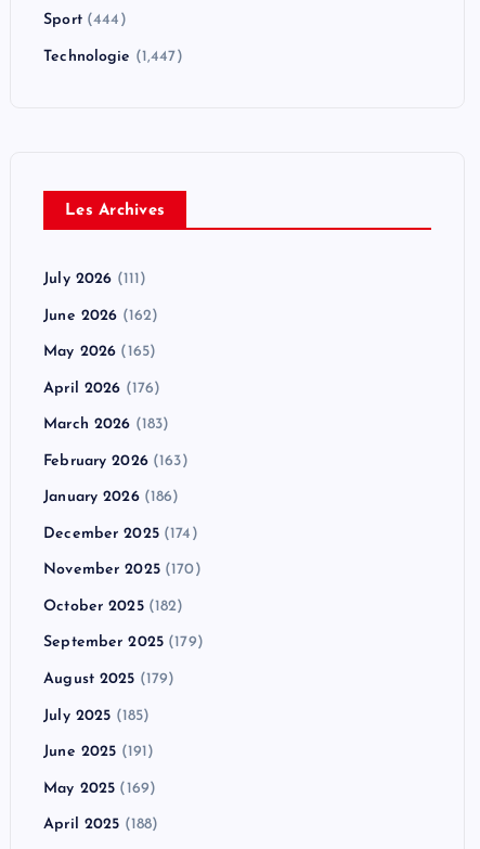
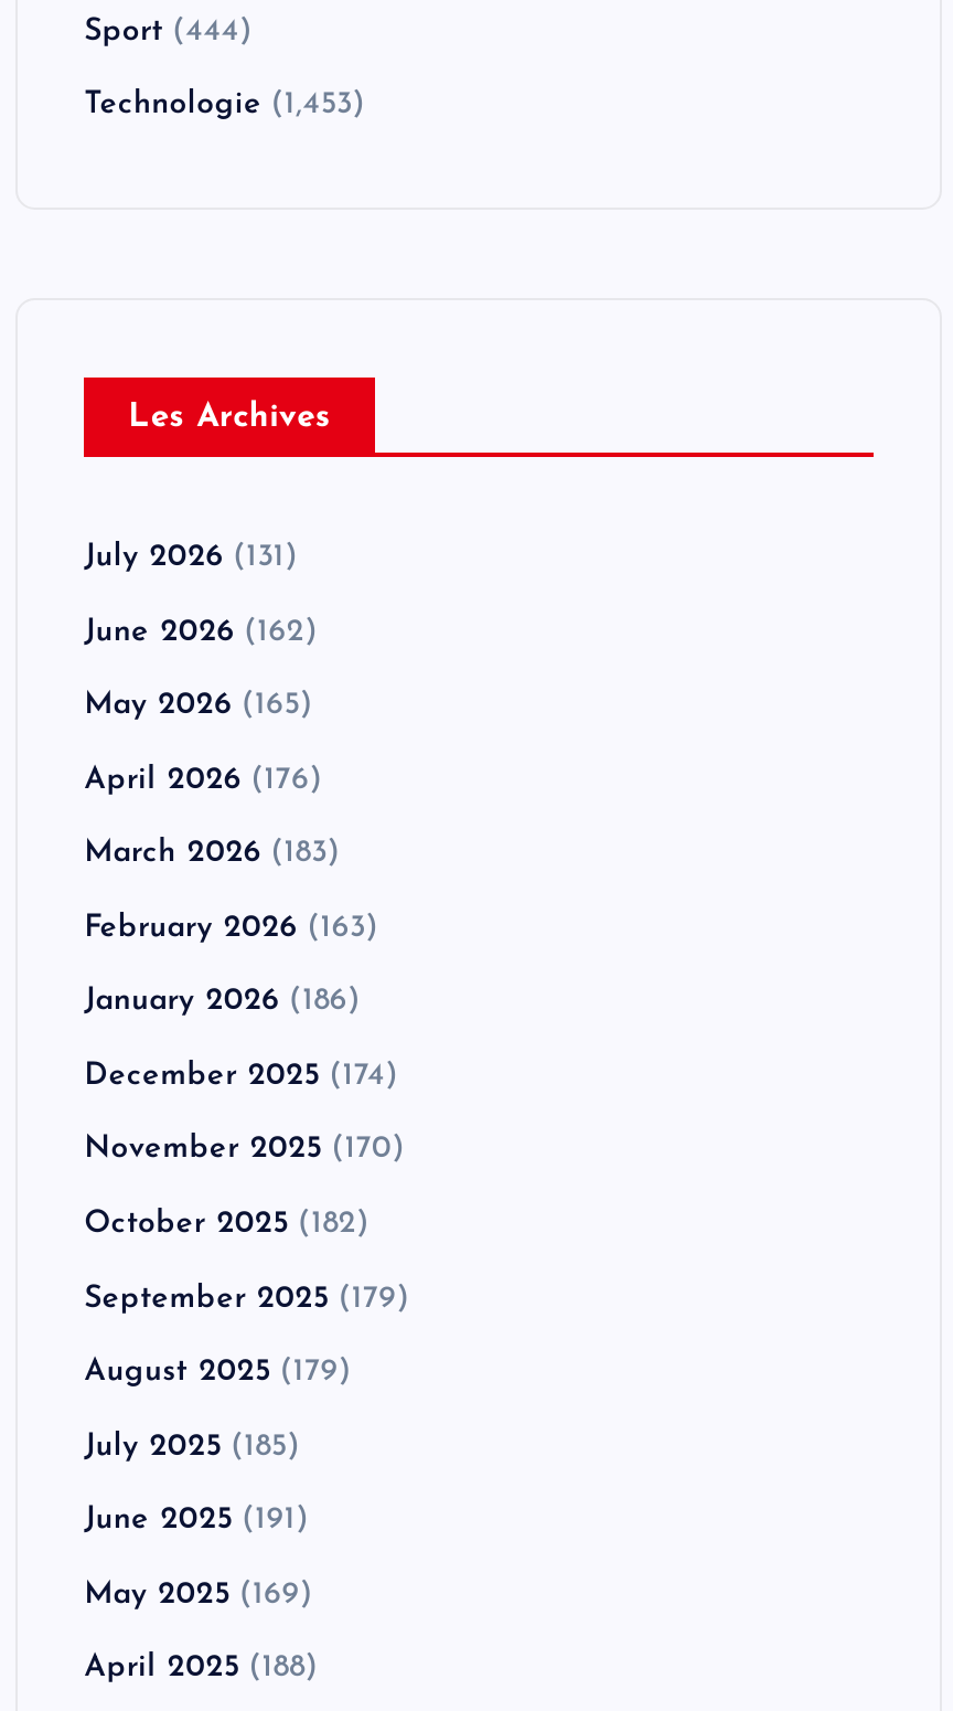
- Technologie (1,447)
+ Technologie (1,453)

- July 2026 (111)
+ July 2026 (131)
